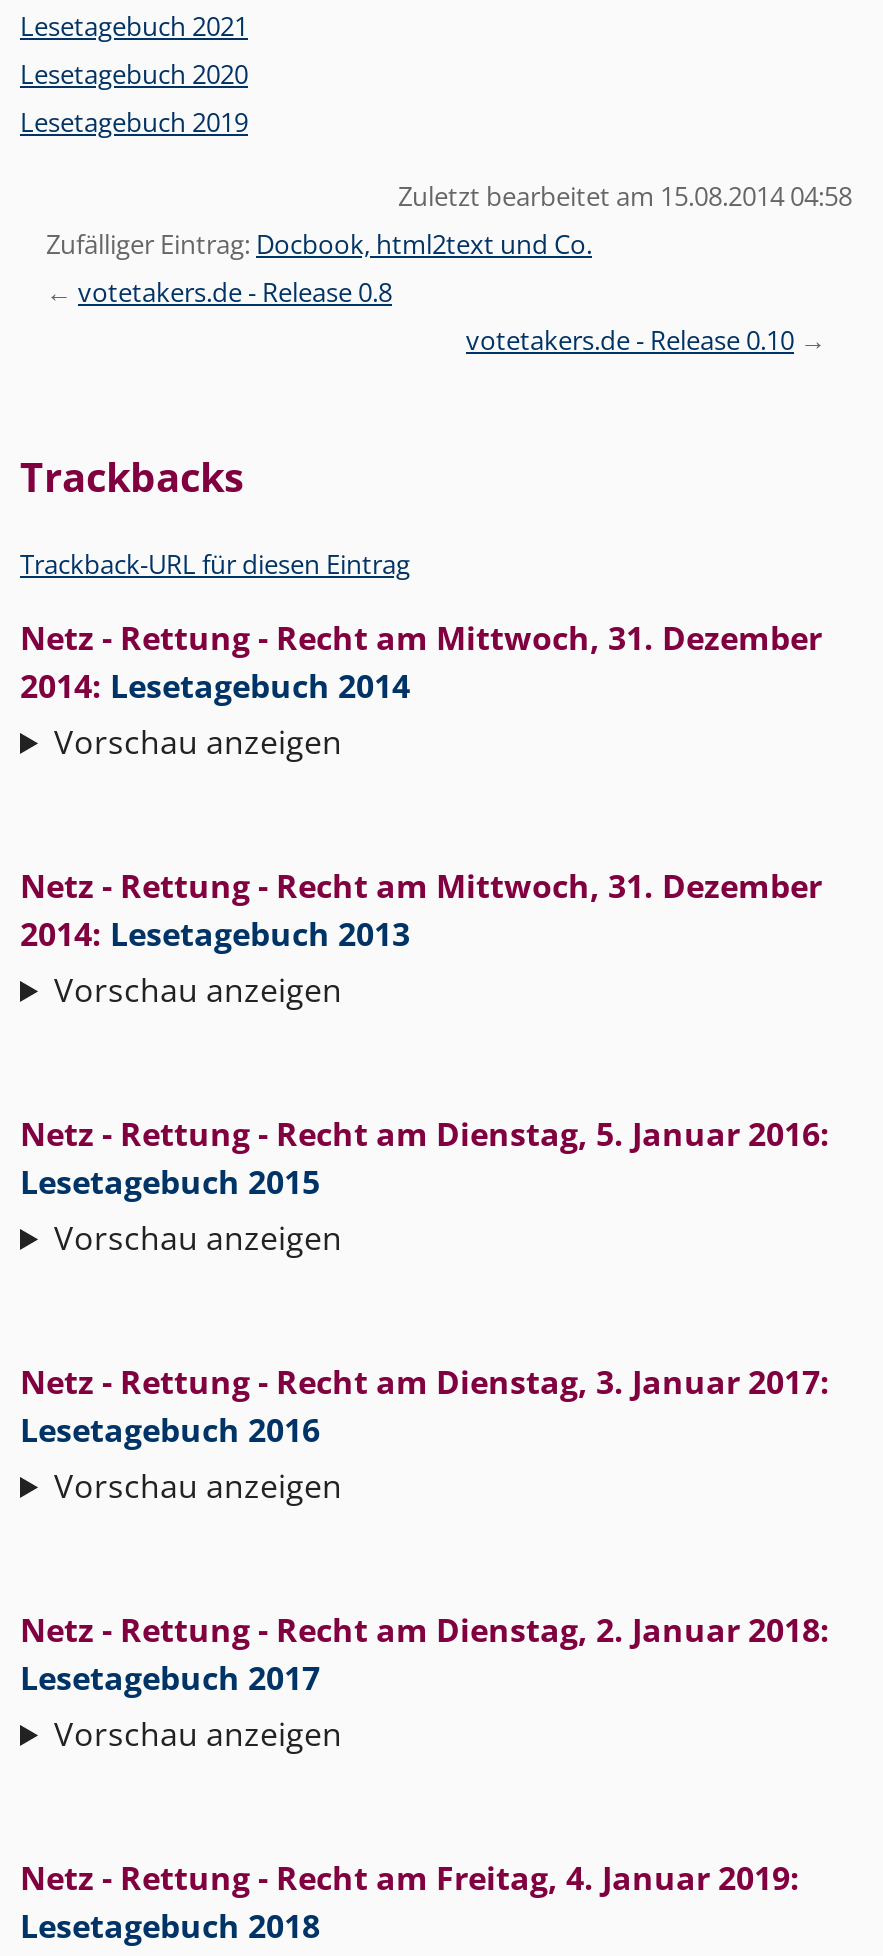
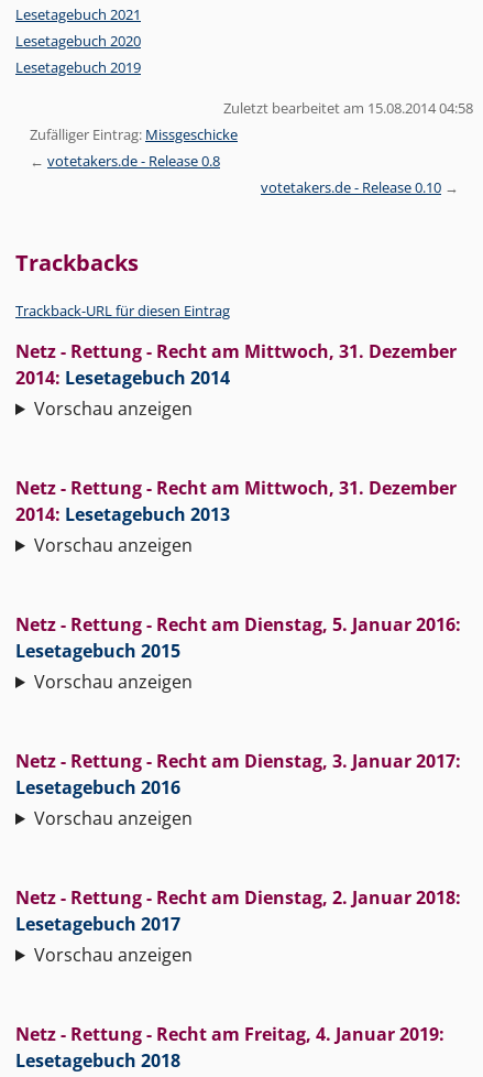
- Zufälliger Eintrag: Docbook, html2text und Co.
+ Zufälliger Eintrag: Missgeschicke
